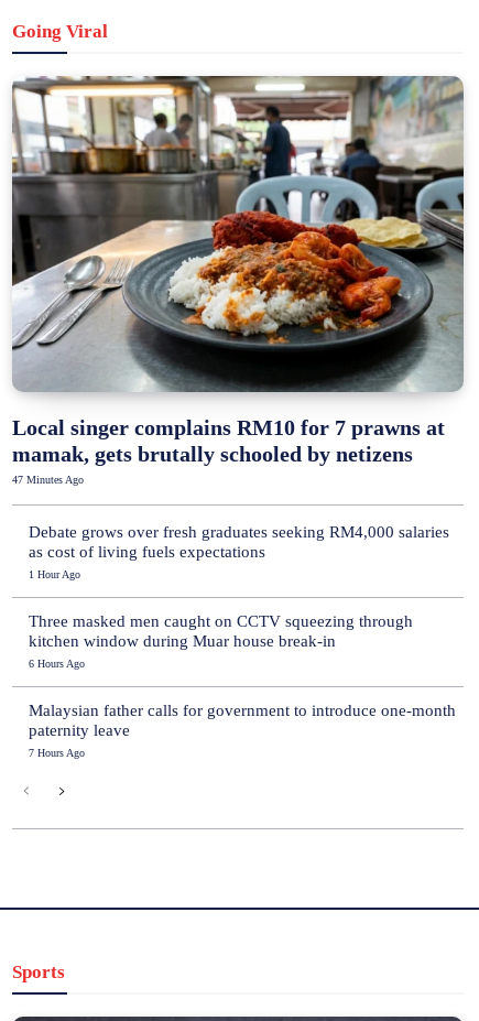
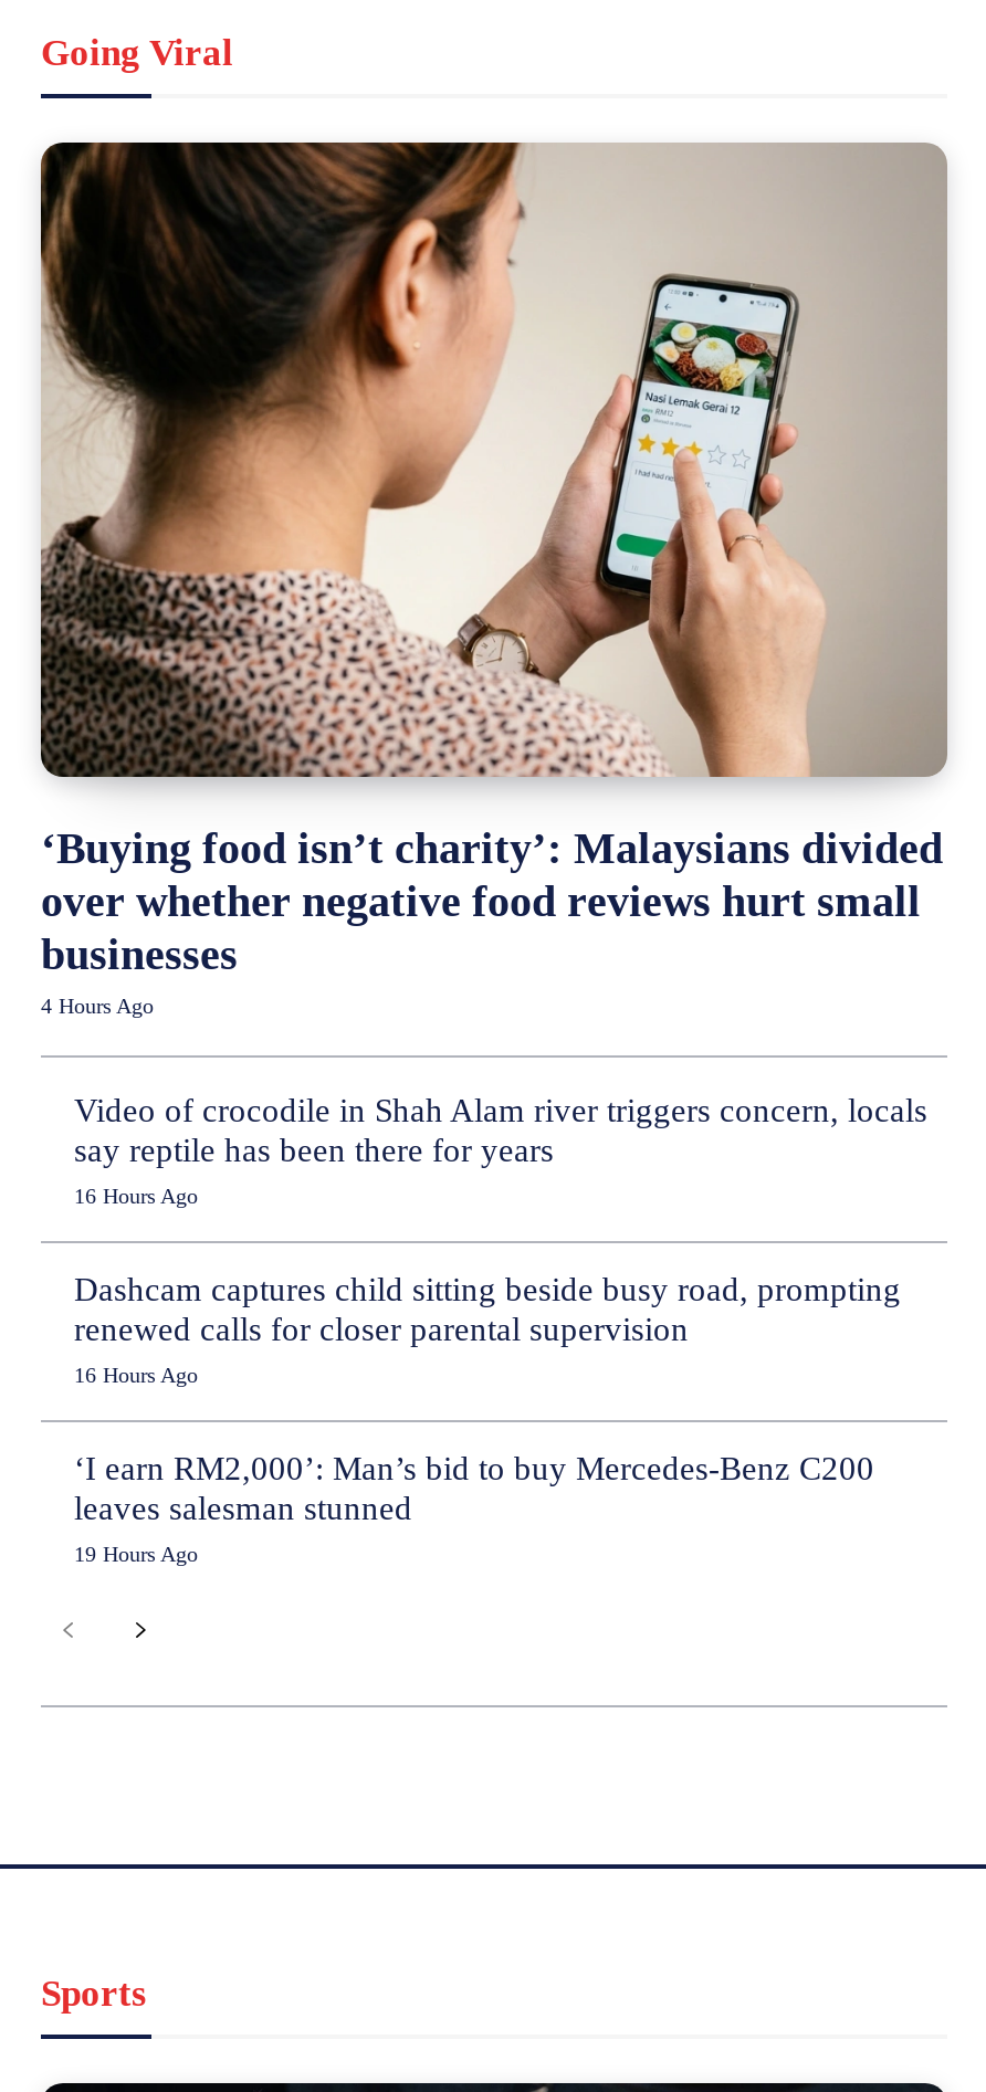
- [image]
- Local singer complains RM10 for 7 prawns at
- mamak, gets brutally schooled by netizens
- 47 Minutes Ago
+ [image]
+ ‘Buying food isn’t charity’: Malaysians divided
+ over whether negative food reviews hurt small
+ businesses
+ 4 Hours Ago

- Debate grows over fresh graduates seeking RM4,000 salaries
- as cost of living fuels expectations
- 1 Hour Ago
+ Video of crocodile in Shah Alam river triggers concern, locals
+ say reptile has been there for years
+ 16 Hours Ago

- Three masked men caught on CCTV squeezing through
- kitchen window during Muar house break-in
- 6 Hours Ago
+ Dashcam captures child sitting beside busy road, prompting
+ renewed calls for closer parental supervision
+ 16 Hours Ago

- Malaysian father calls for government to introduce one-month
- paternity leave
- 7 Hours Ago
+ ‘I earn RM2,000’: Man’s bid to buy Mercedes-Benz C200
+ leaves salesman stunned
+ 19 Hours Ago
